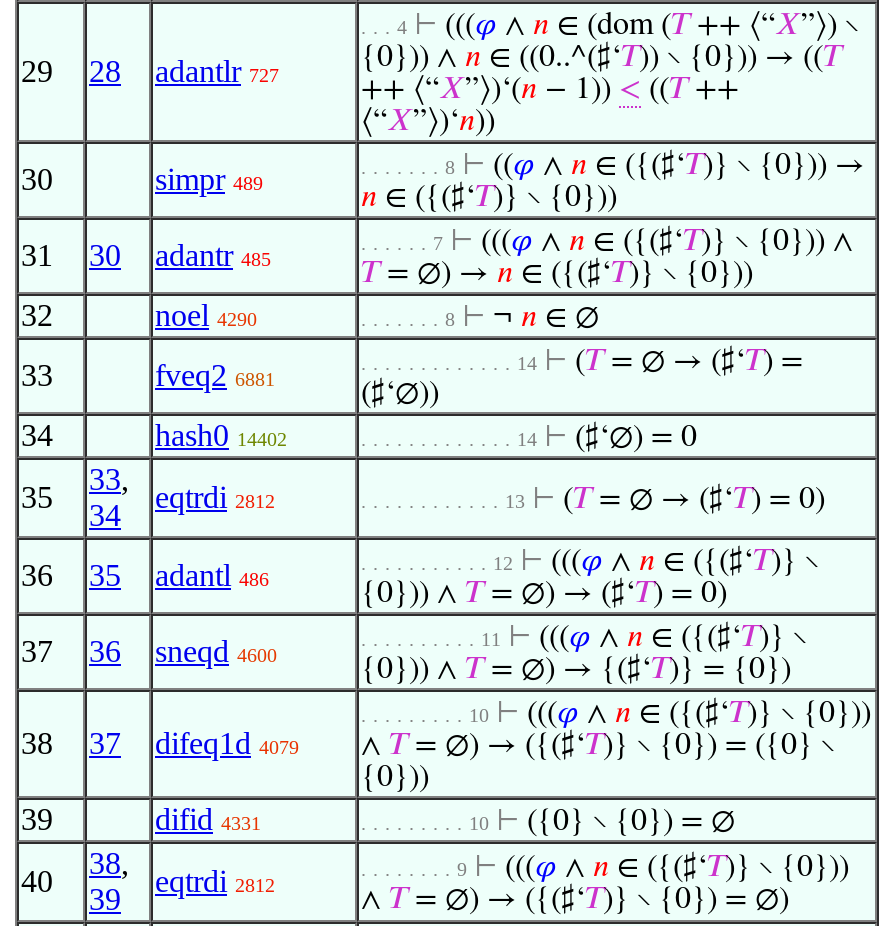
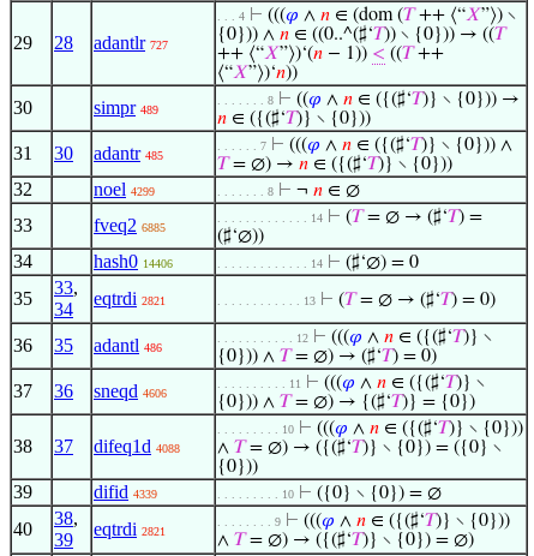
- noel 4290
+ noel 4299

- fveq2 6881
+ fveq2 6885

- hash0 14402
+ hash0 14406

- eqtrdi 2812
+ eqtrdi 2821

- 37 36 sneqd 4600
+ 37 36 sneqd 4606

- difeq1d 4079
+ difeq1d 4088

- difid 4331
+ difid 4339

- eqtrdi 2812
+ eqtrdi 2821
